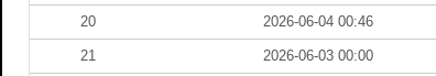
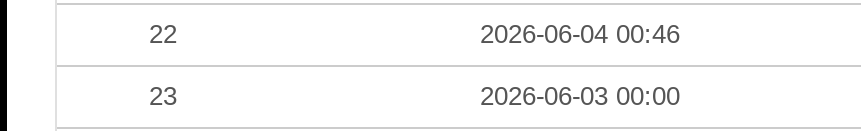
- 20
+ 22

- 21
+ 23
